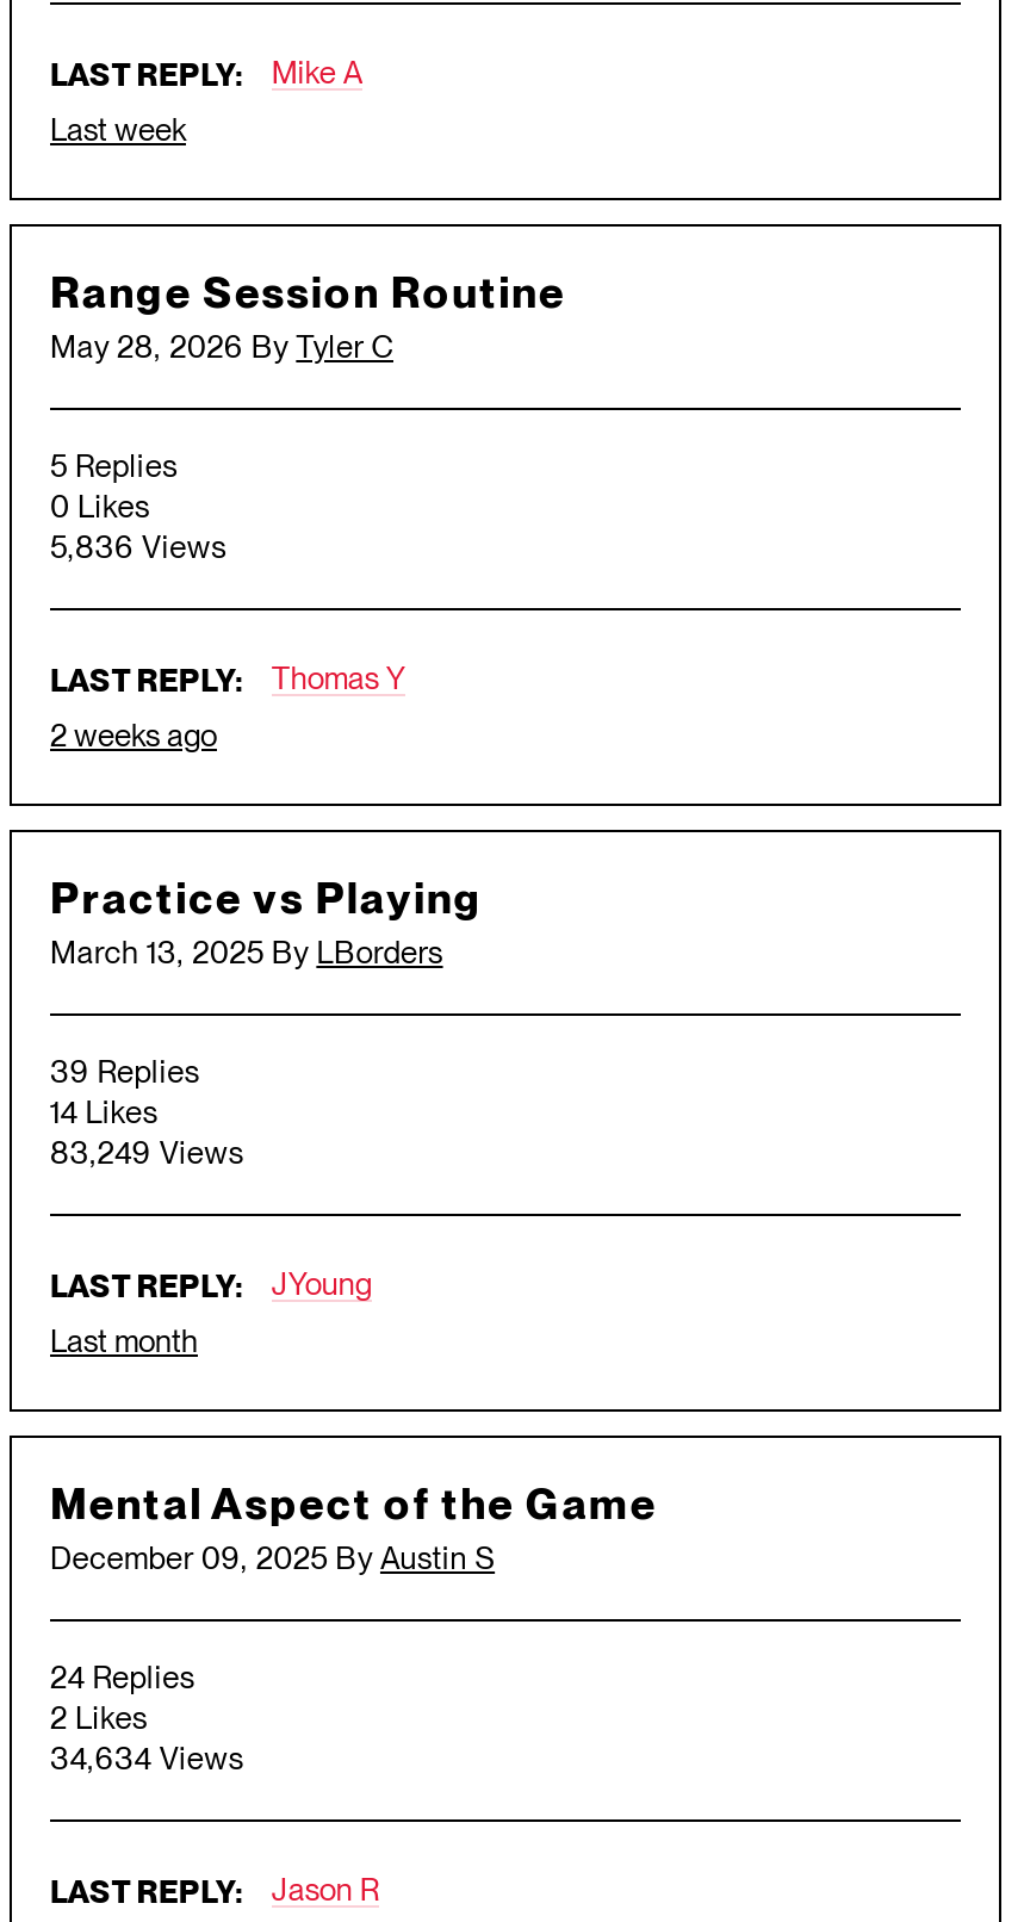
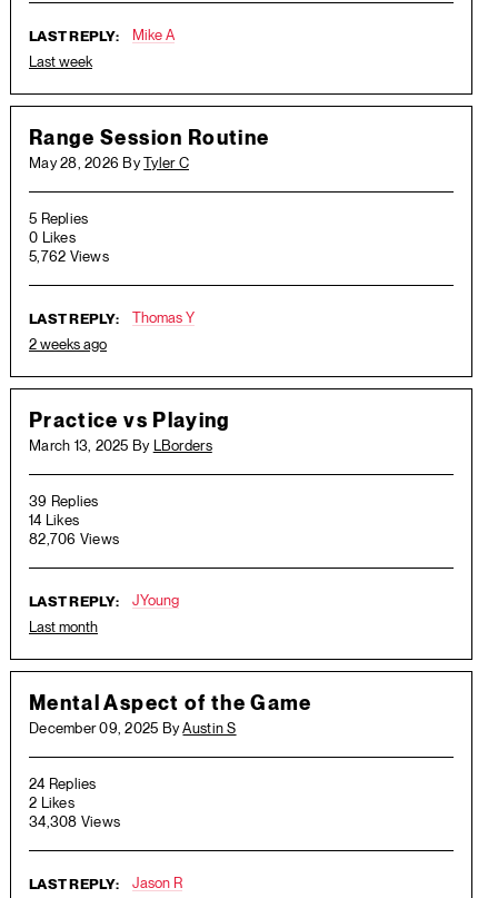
- 5,836 Views
+ 5,762 Views

- 83,249 Views
+ 82,706 Views

- 34,634 Views
+ 34,308 Views
